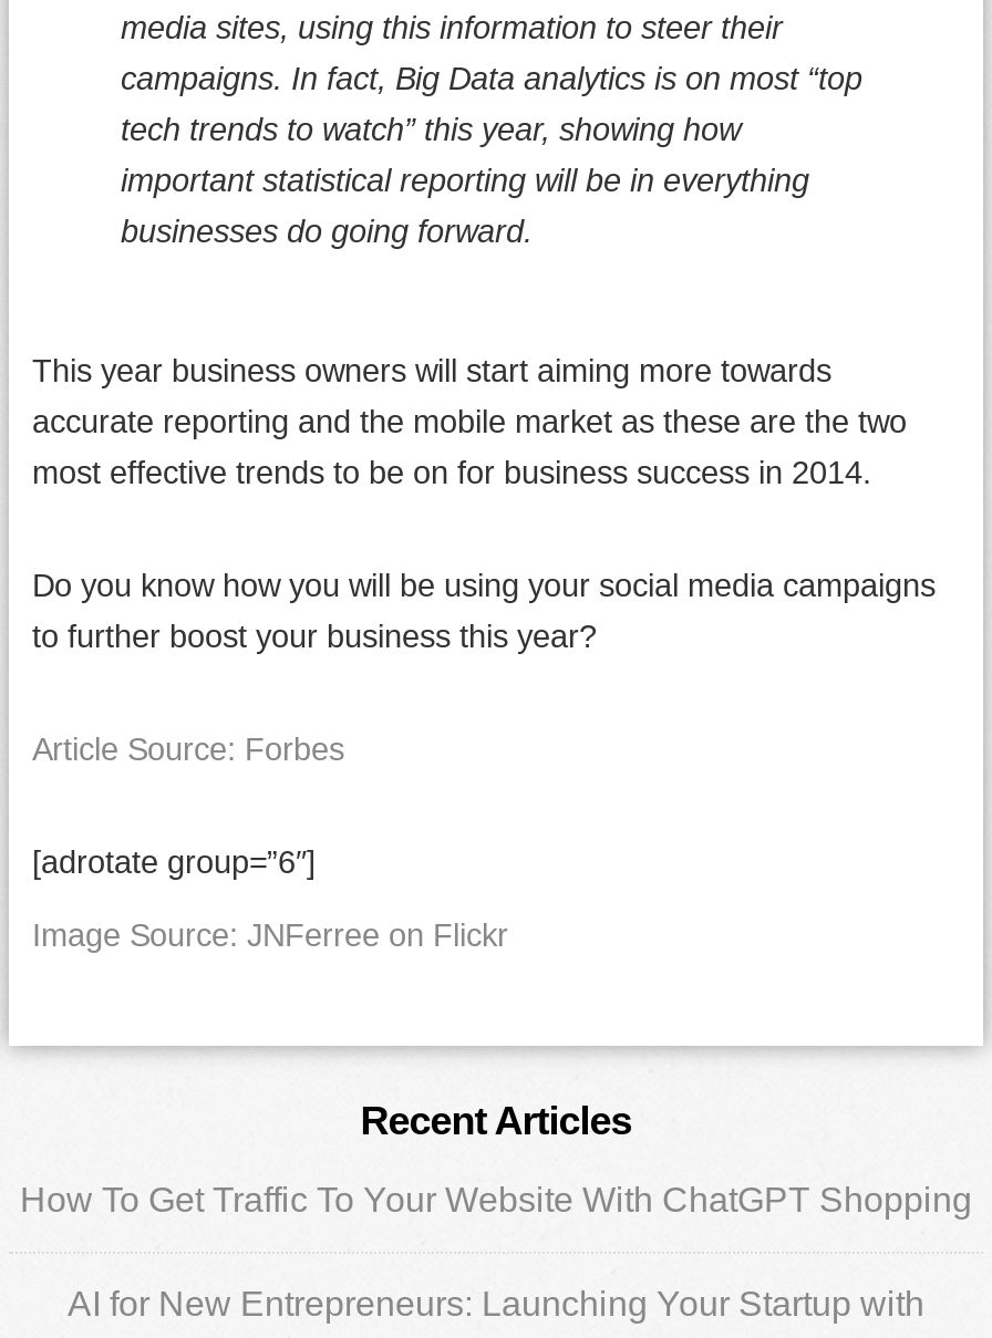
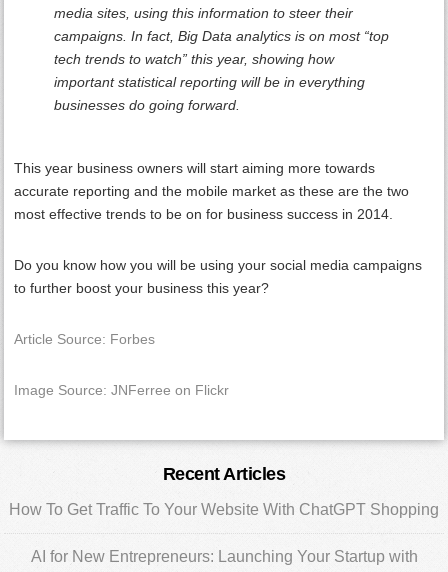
- [adrotate group=”6″]
